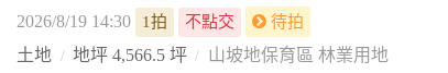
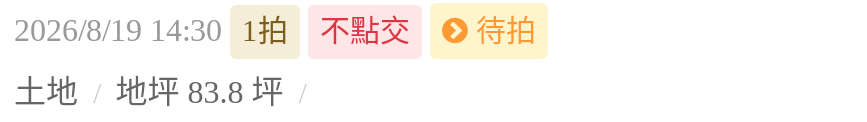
- 地坪 4,566.5 坪
- 山坡地保育區 林業用地
+ 地坪 83.8 坪
